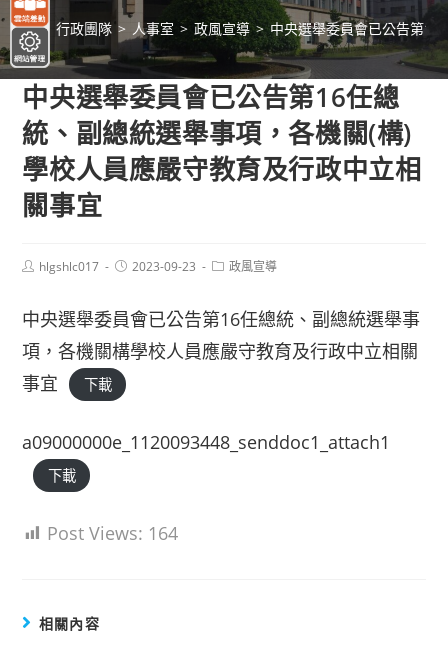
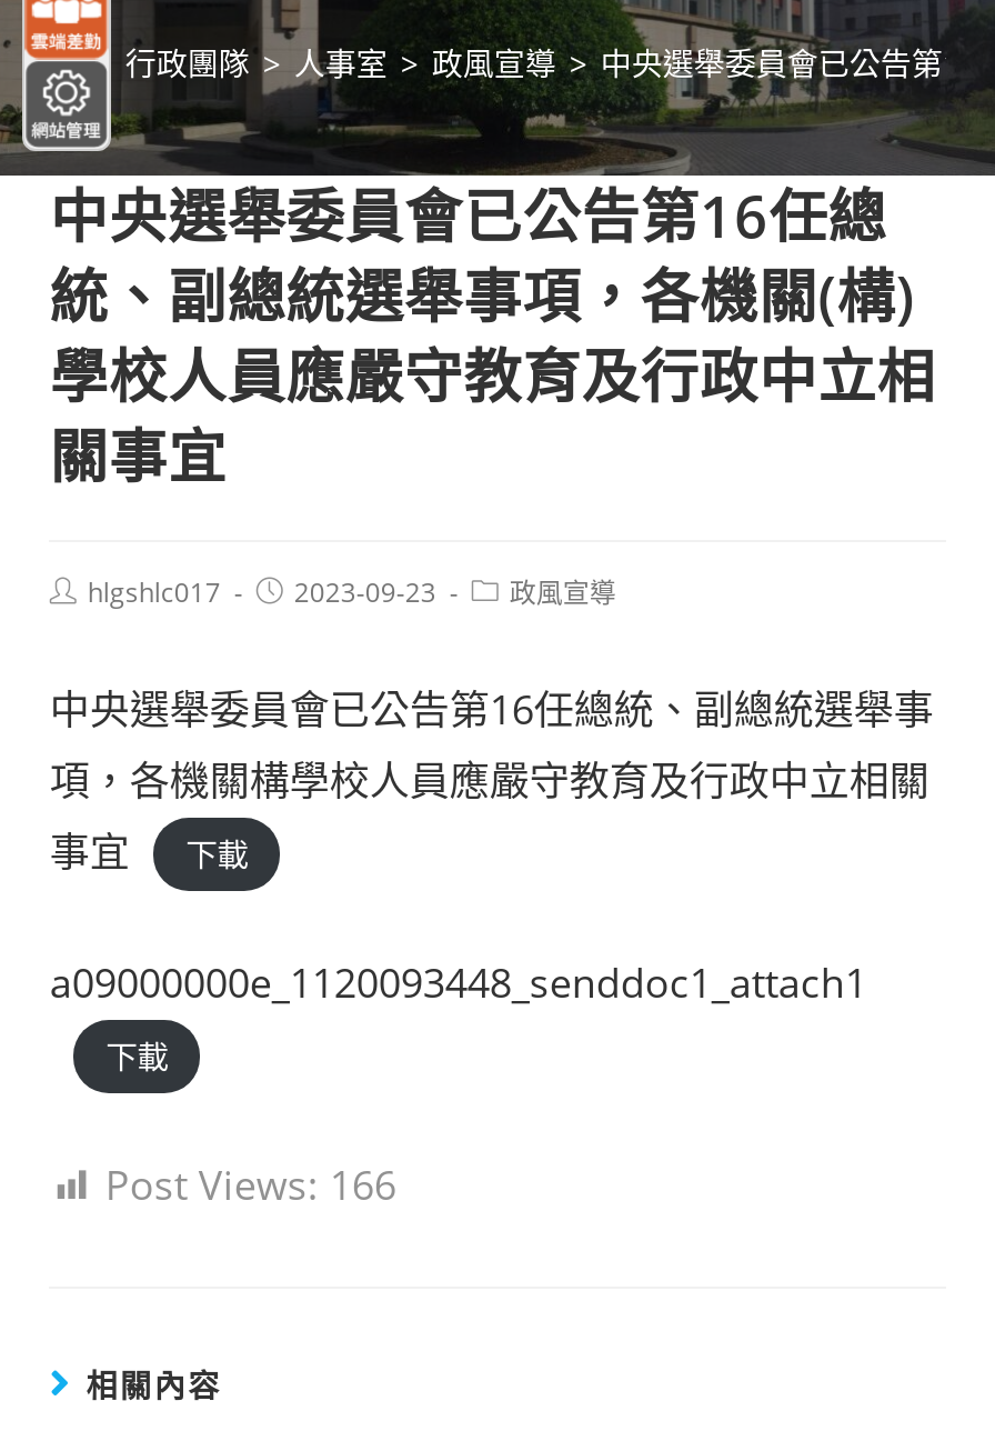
- Post Views: 164
+ Post Views: 166
